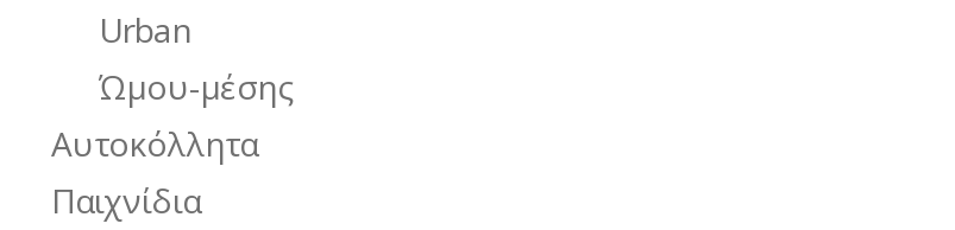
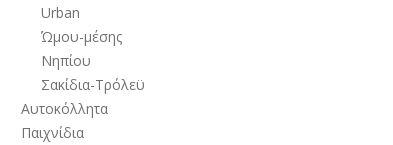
+ Νηπίου
+ Σακίδια-Τρόλεϋ
